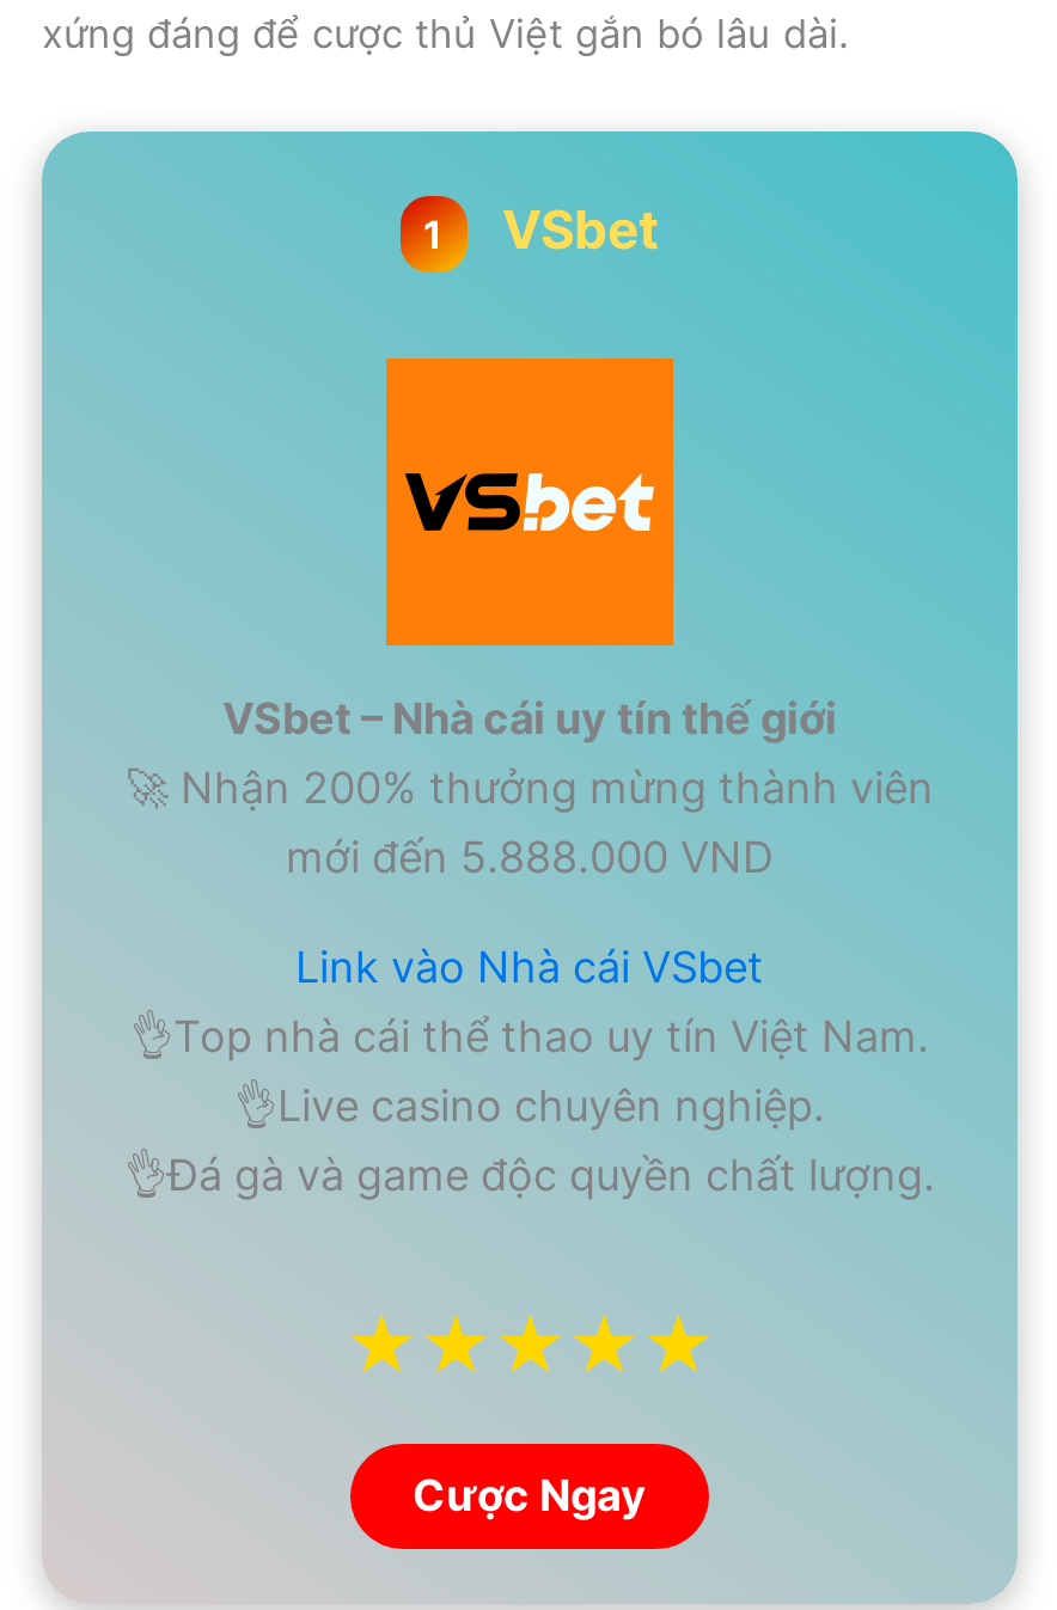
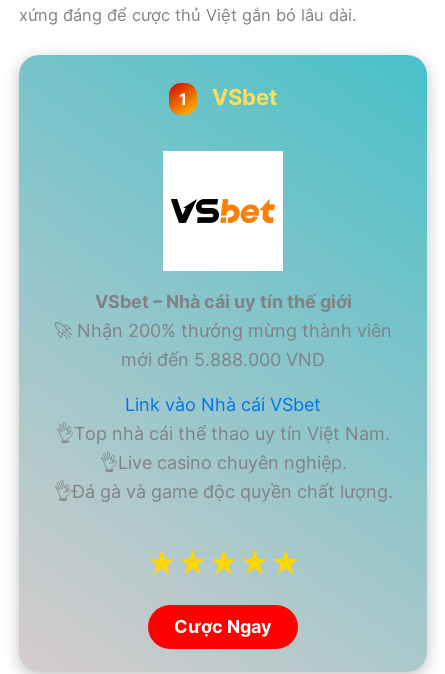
- [image]
+ [image]
